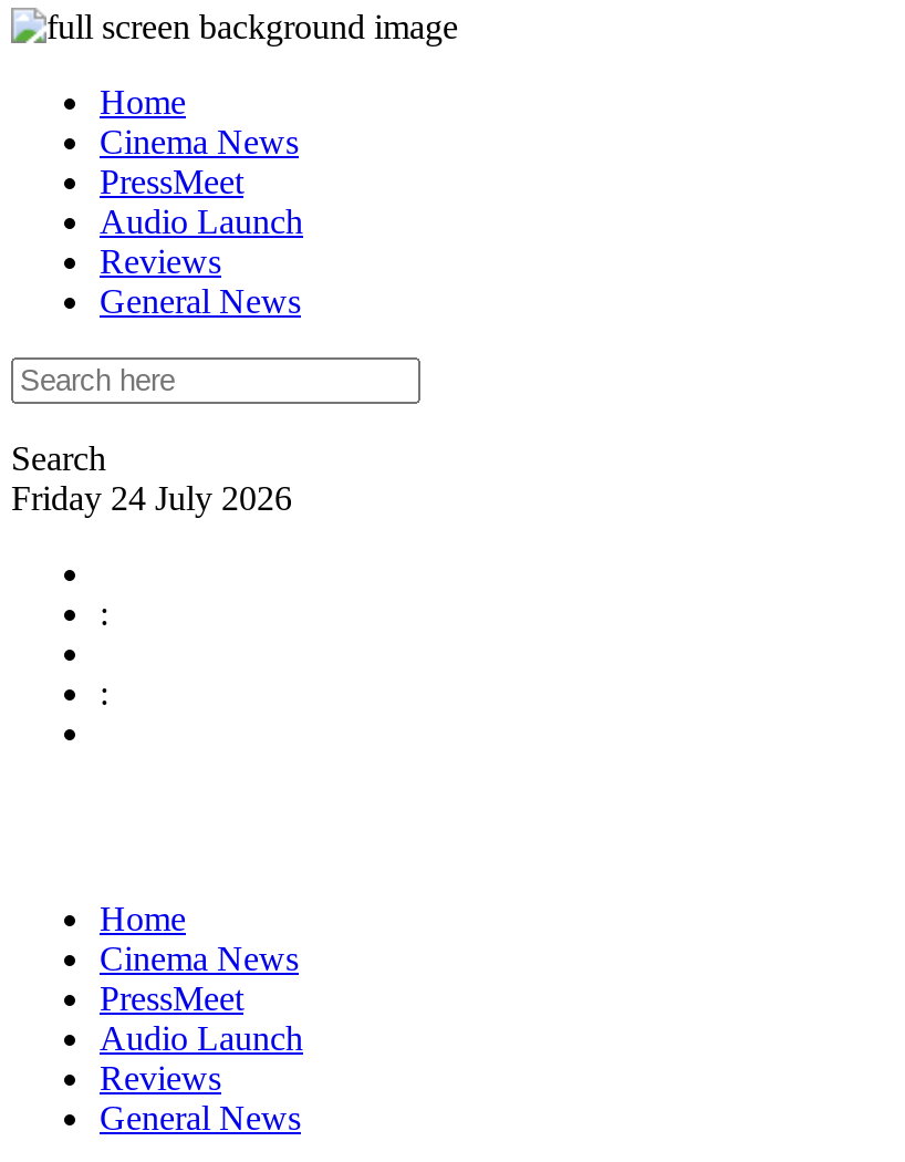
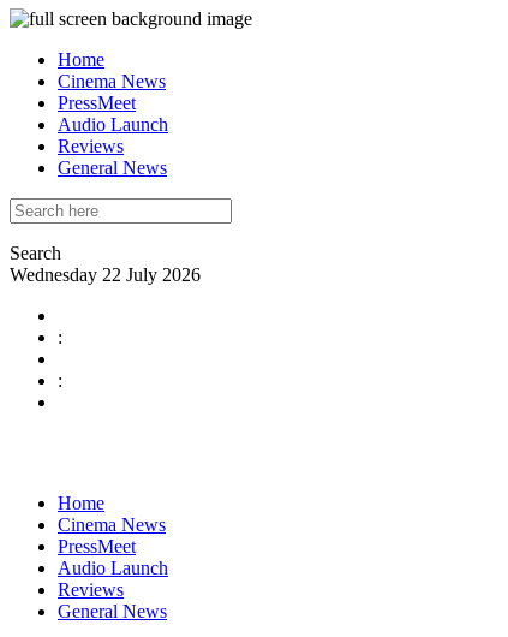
- Friday 24 July 2026
+ Wednesday 22 July 2026
